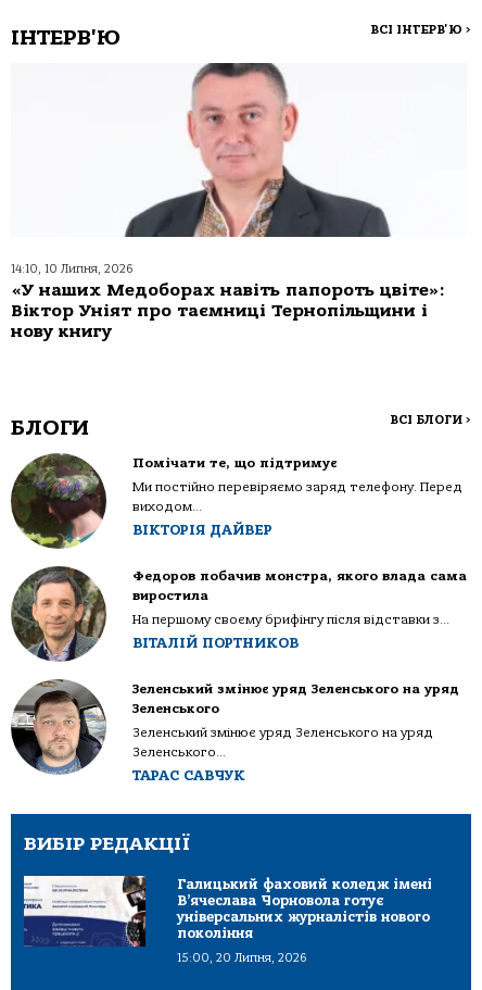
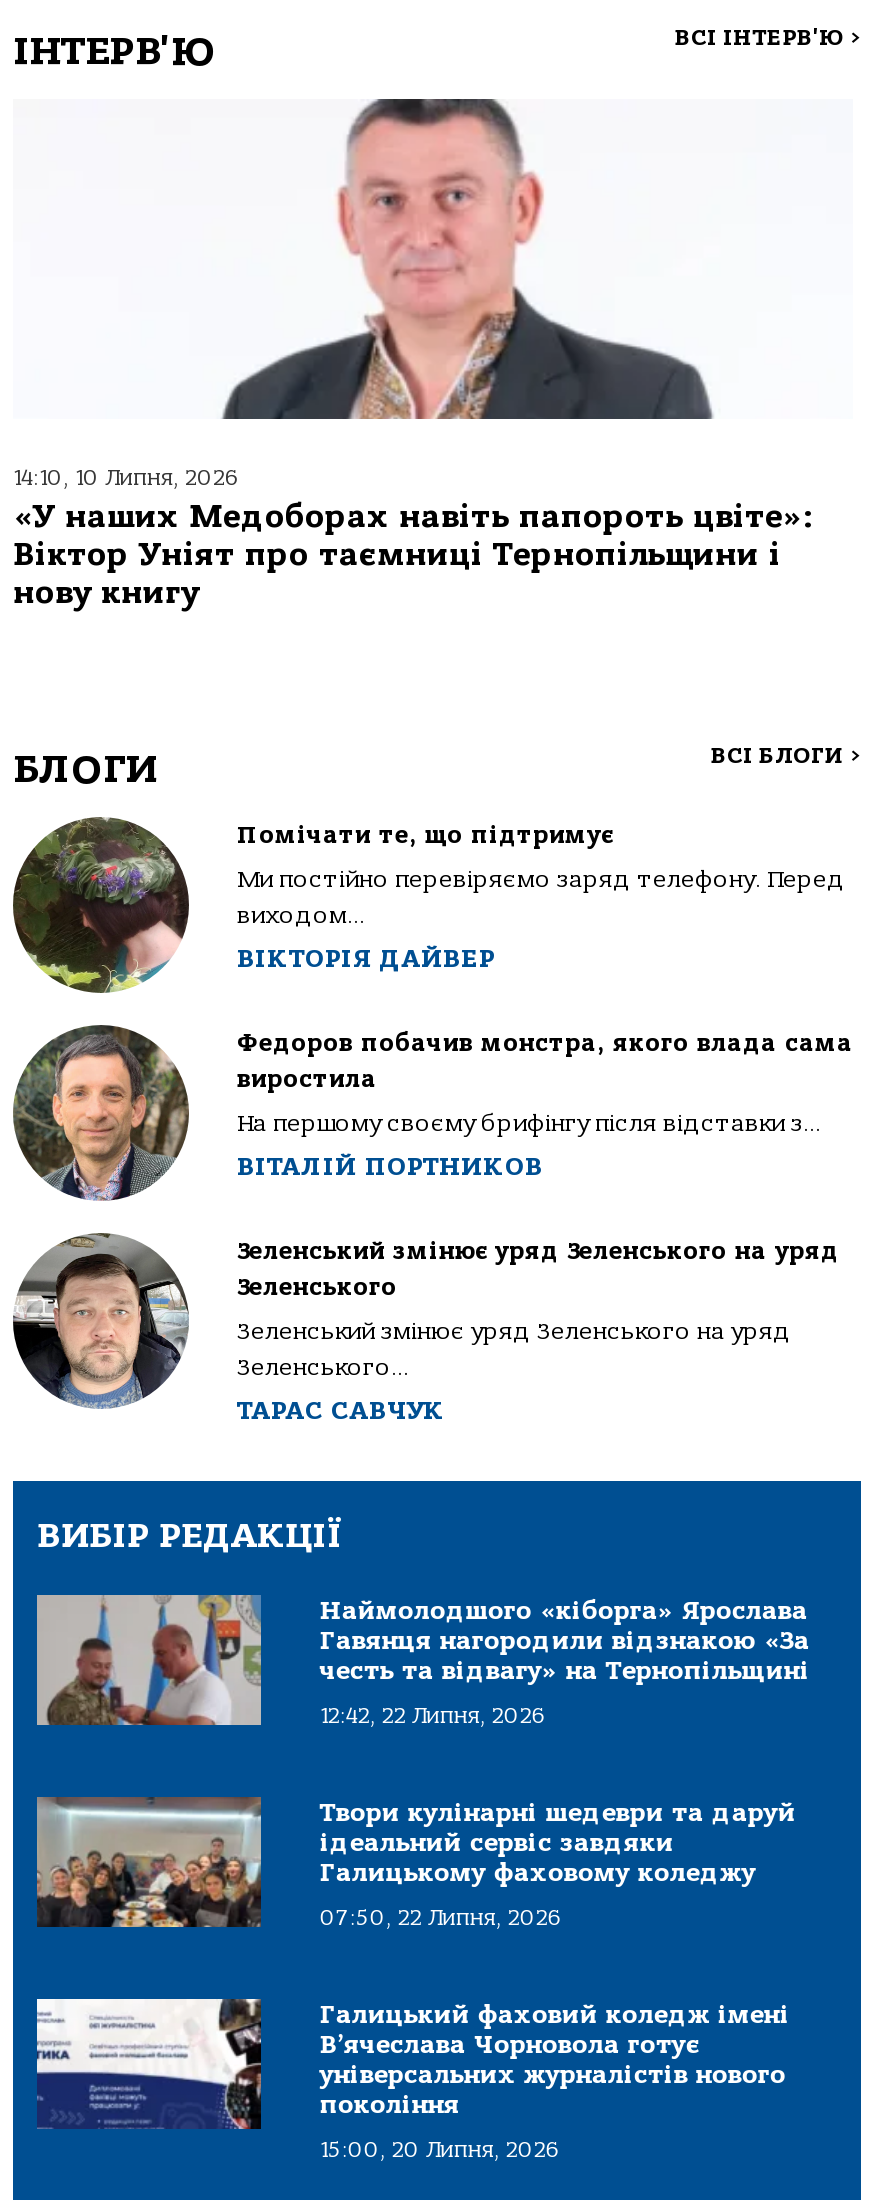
+ [image]
+ Наймолодшого «кіборга» Ярослава
+ Гавянця нагородили відзнакою «За
+ честь та відвагу» на Тернопільщині
+ 12:42, 22 Липня, 2026
+ Твори кулінарні шедеври та даруй
+ ідеальний сервіс завдяки
+ Галицькому фаховому коледжу
+ 07:50, 22 Липня, 2026

+ [image]
